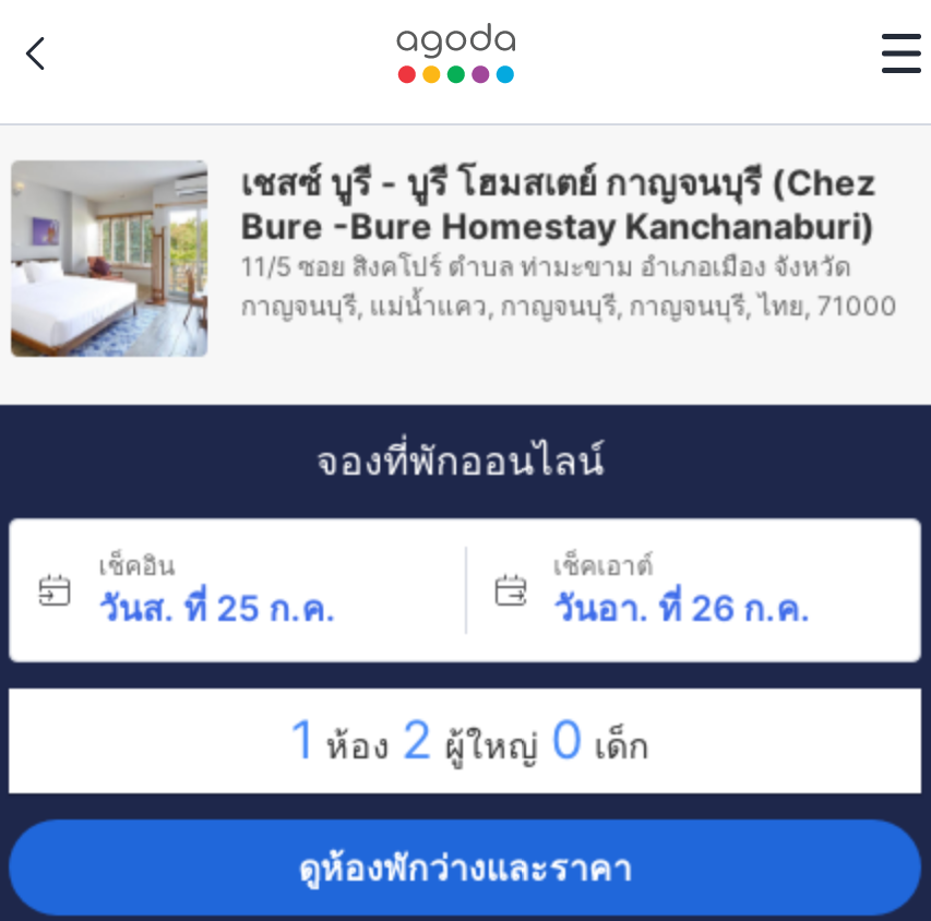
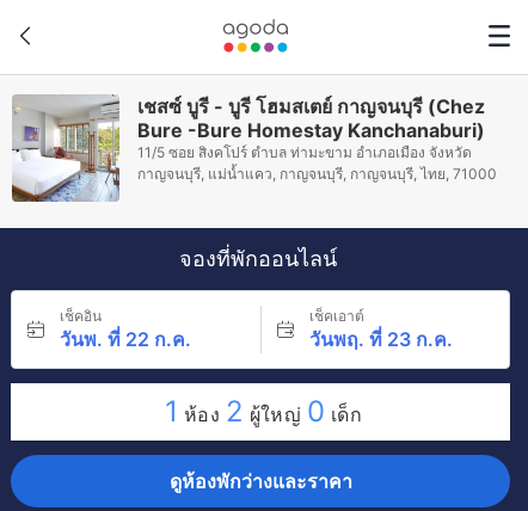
- วันส. ที่ 25 ก.ค.
+ วันพ. ที่ 22 ก.ค.

- วันอา. ที่ 26 ก.ค.
+ วันพฤ. ที่ 23 ก.ค.
